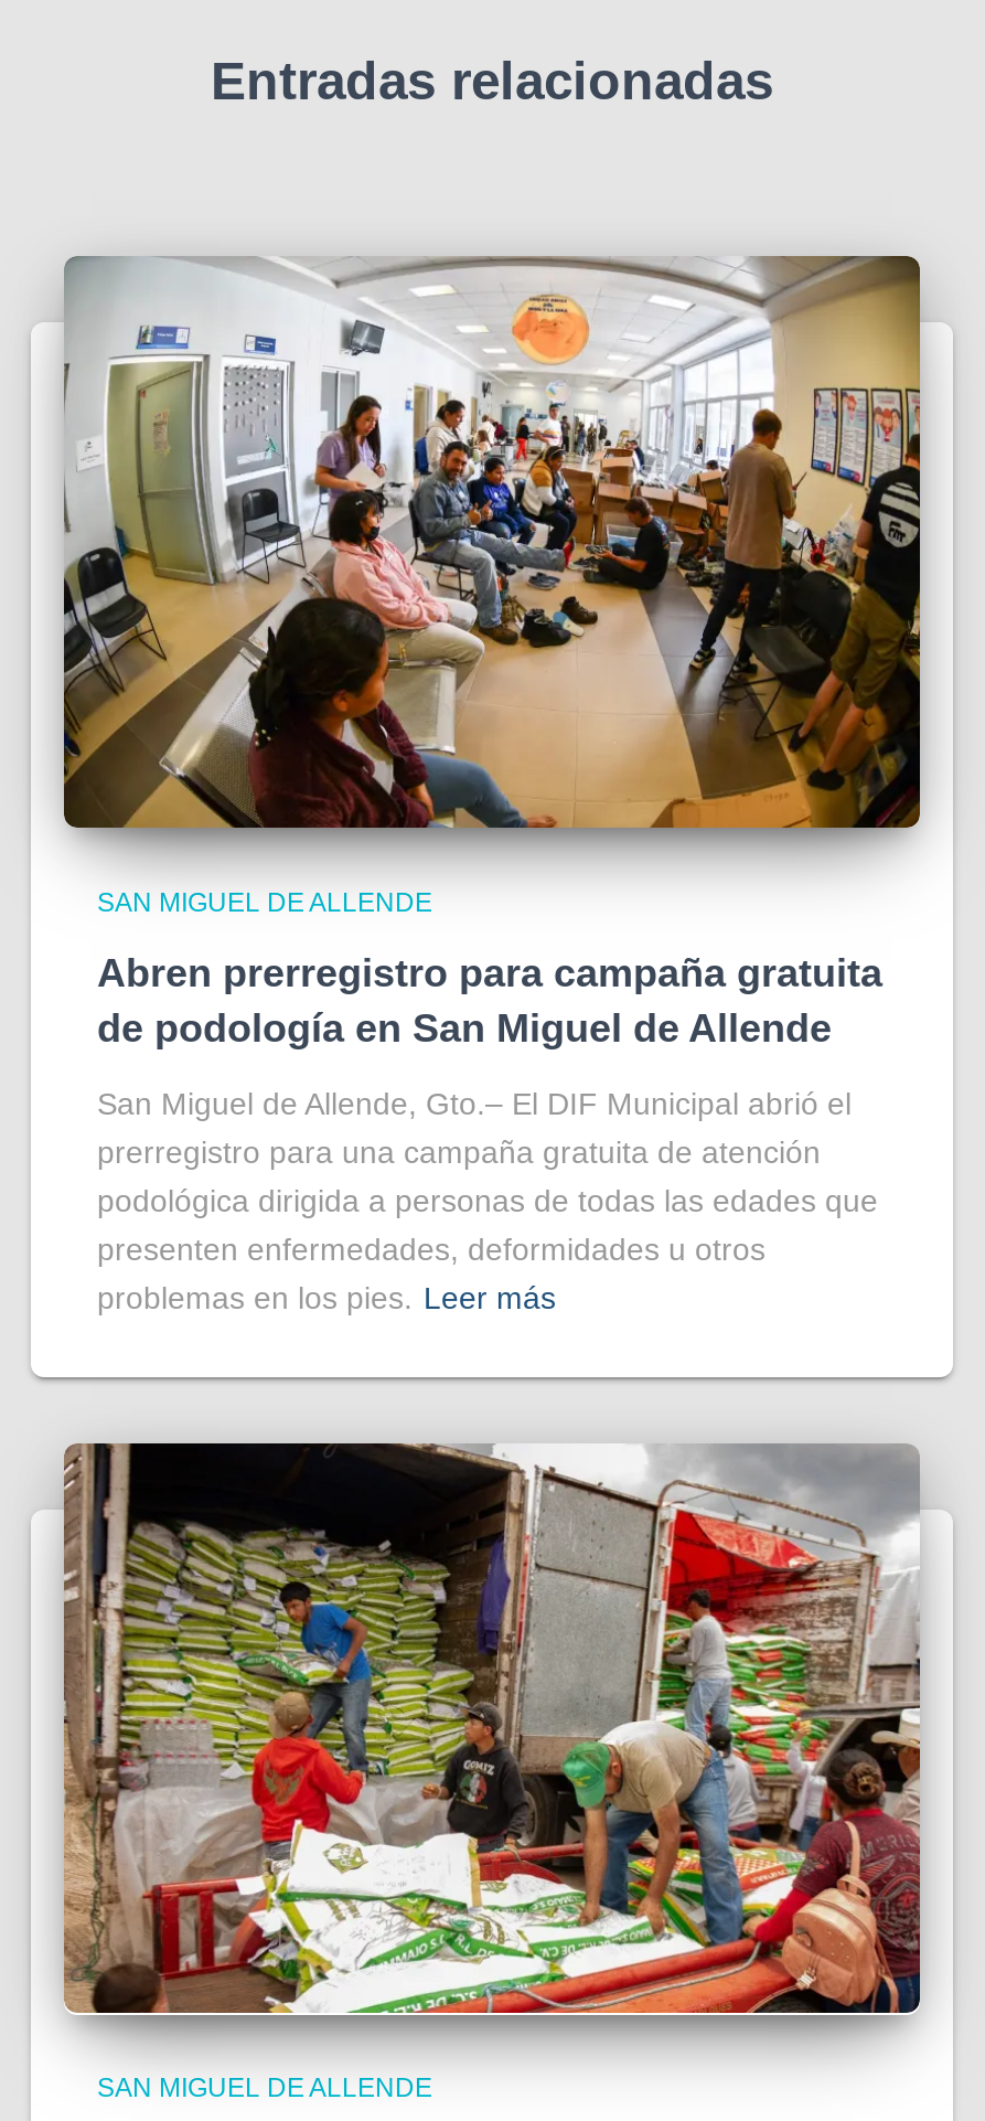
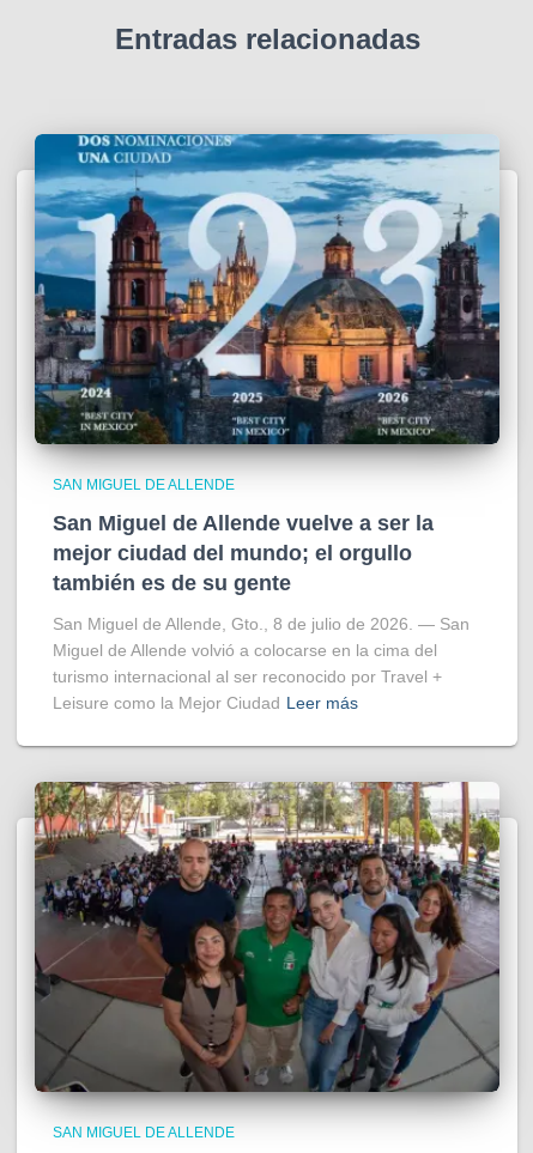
- [image]
+ [image]

- Abren prerregistro para campaña gratuita
- de podología en San Miguel de Allende
+ San Miguel de Allende vuelve a ser la
+ mejor ciudad del mundo; el orgullo
+ también es de su gente

- San Miguel de Allende, Gto.– El DIF Municipal abrió el
- prerregistro para una campaña gratuita de atención
- podológica dirigida a personas de todas las edades que
- presenten enfermedades, deformidades u otros
- problemas en los pies. Leer más
+ San Miguel de Allende, Gto., 8 de julio de 2026. — San
+ Miguel de Allende volvió a colocarse en la cima del
+ turismo internacional al ser reconocido por Travel +
+ Leisure como la Mejor Ciudad Leer más

- [image]
+ [image]
